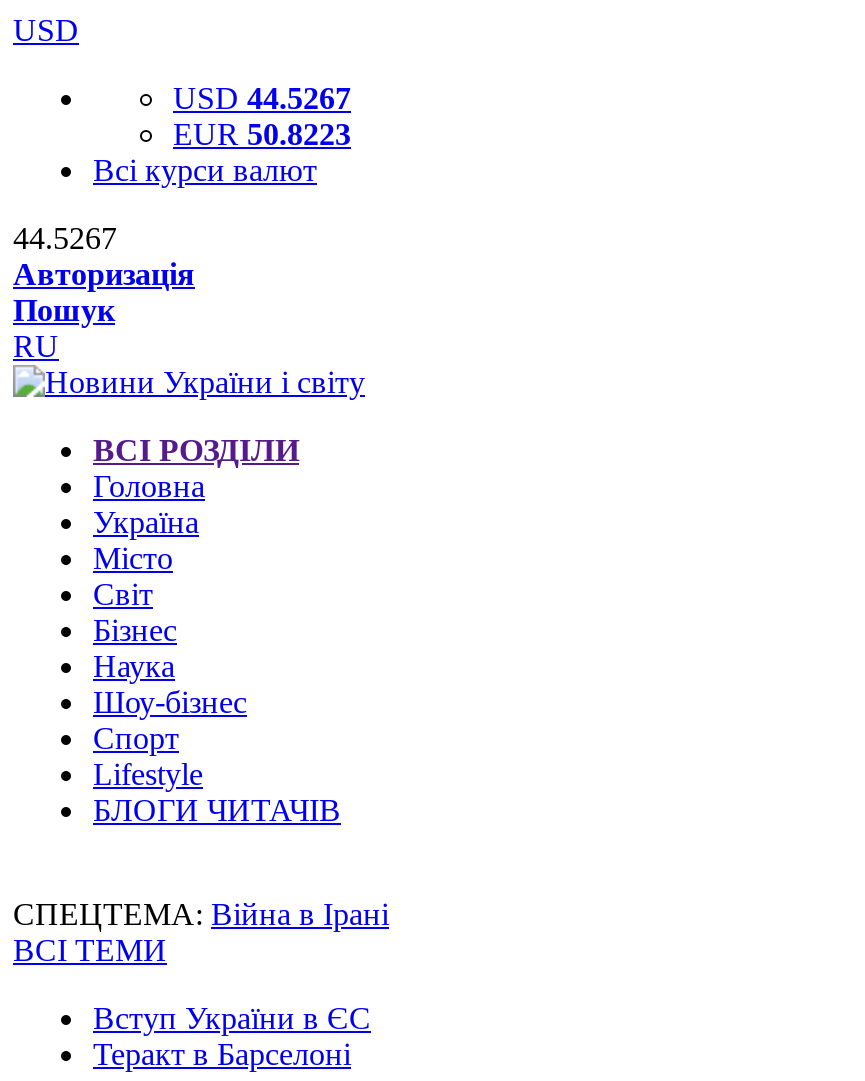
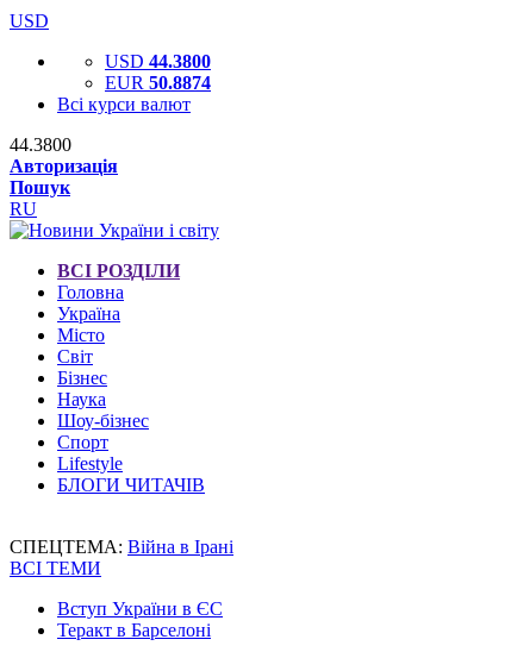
- USD 44.5267
+ USD 44.3800

- EUR 50.8223
+ EUR 50.8874

- 44.5267
+ 44.3800
